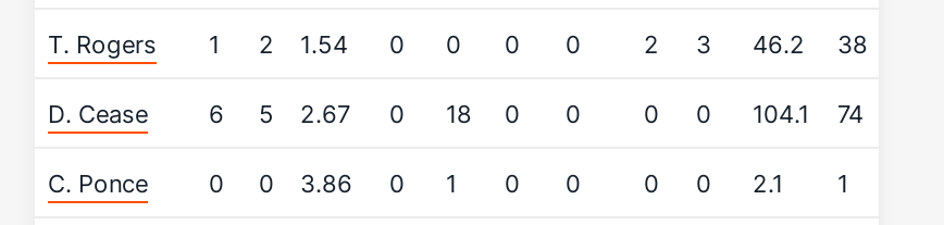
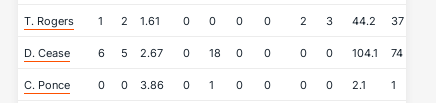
- T. Rogers 1 2 1.54 0 0 0 0
+ T. Rogers 1 2 1.61 0 0 0 0

- 46.2
+ 44.2

- 38
+ 37
